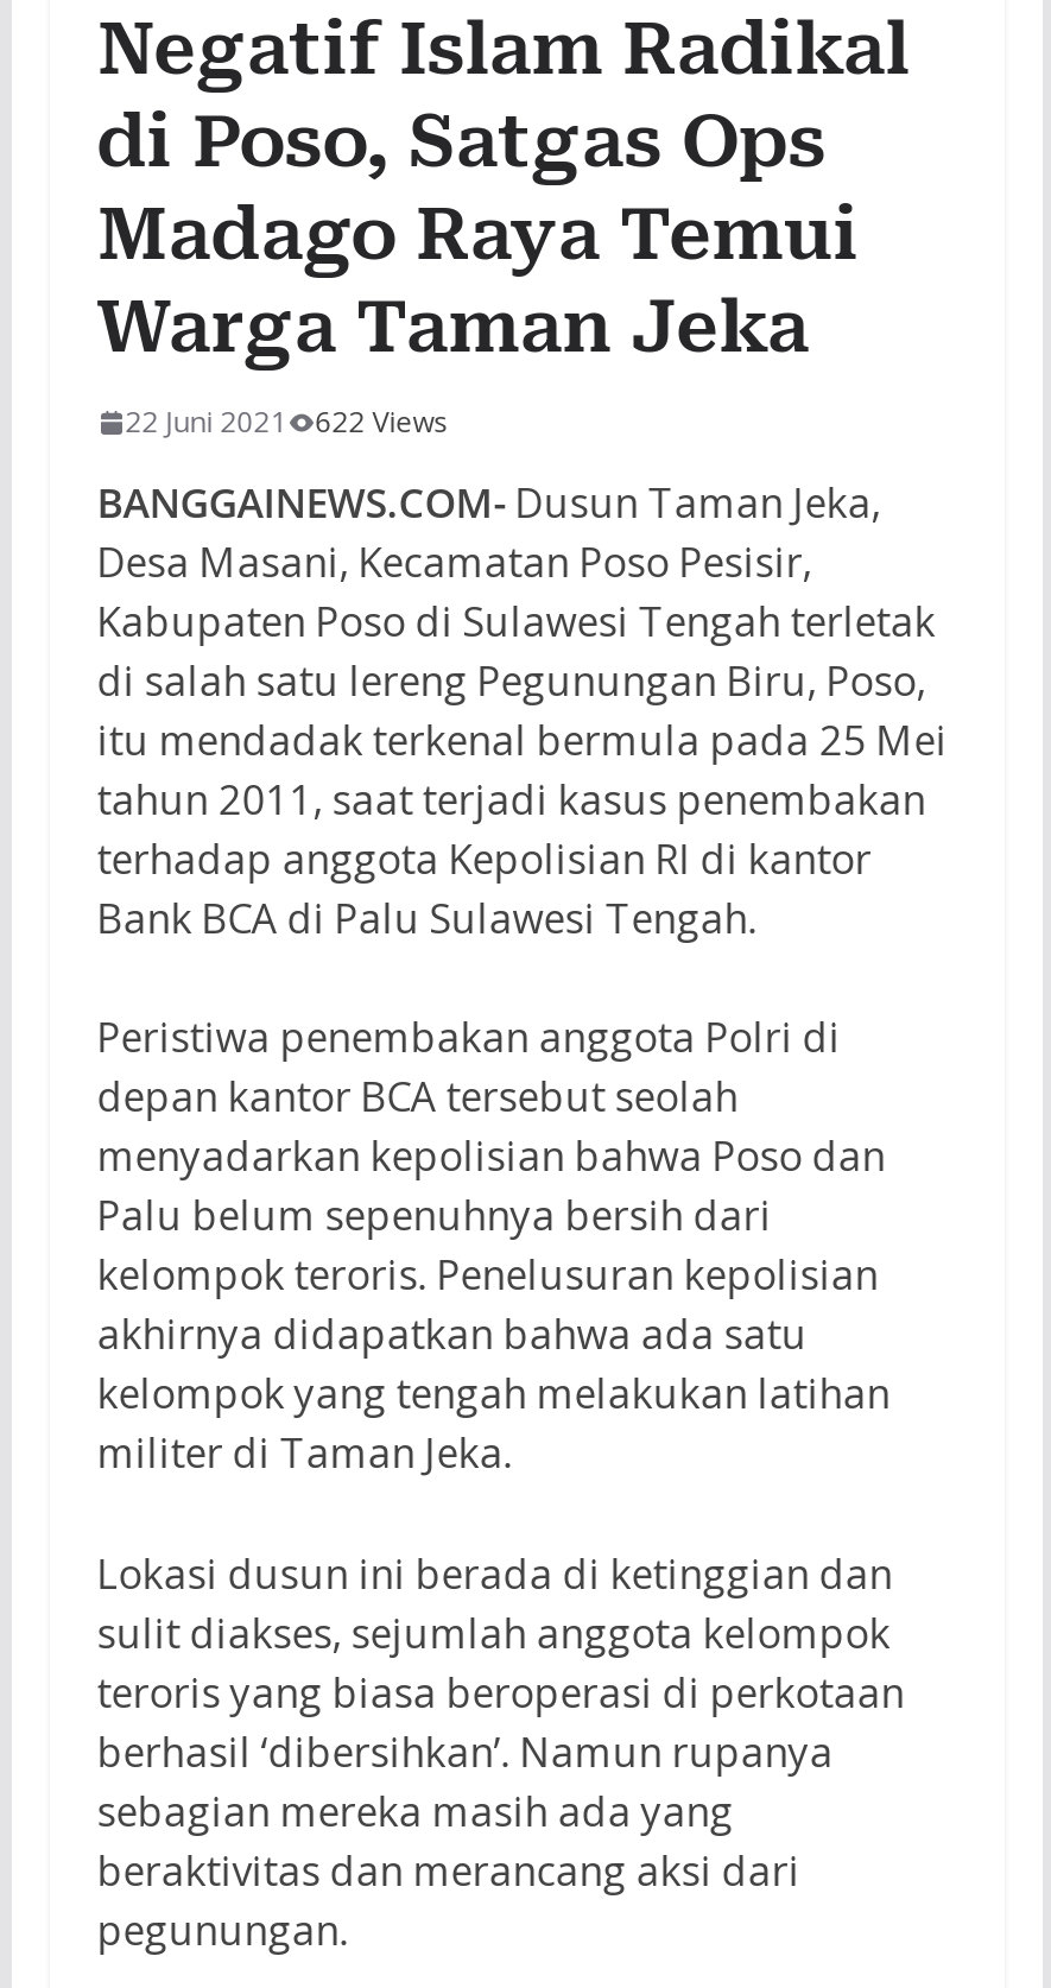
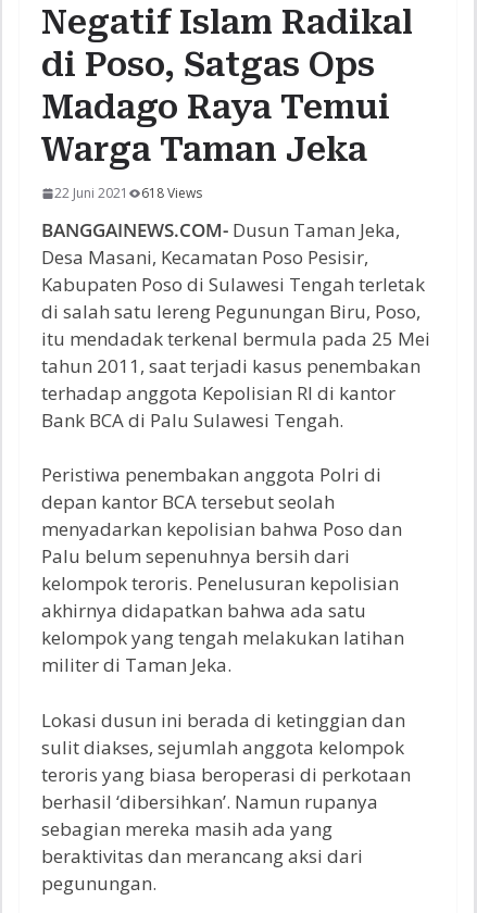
- 22 Juni 2021 622 Views
+ 22 Juni 2021 618 Views
